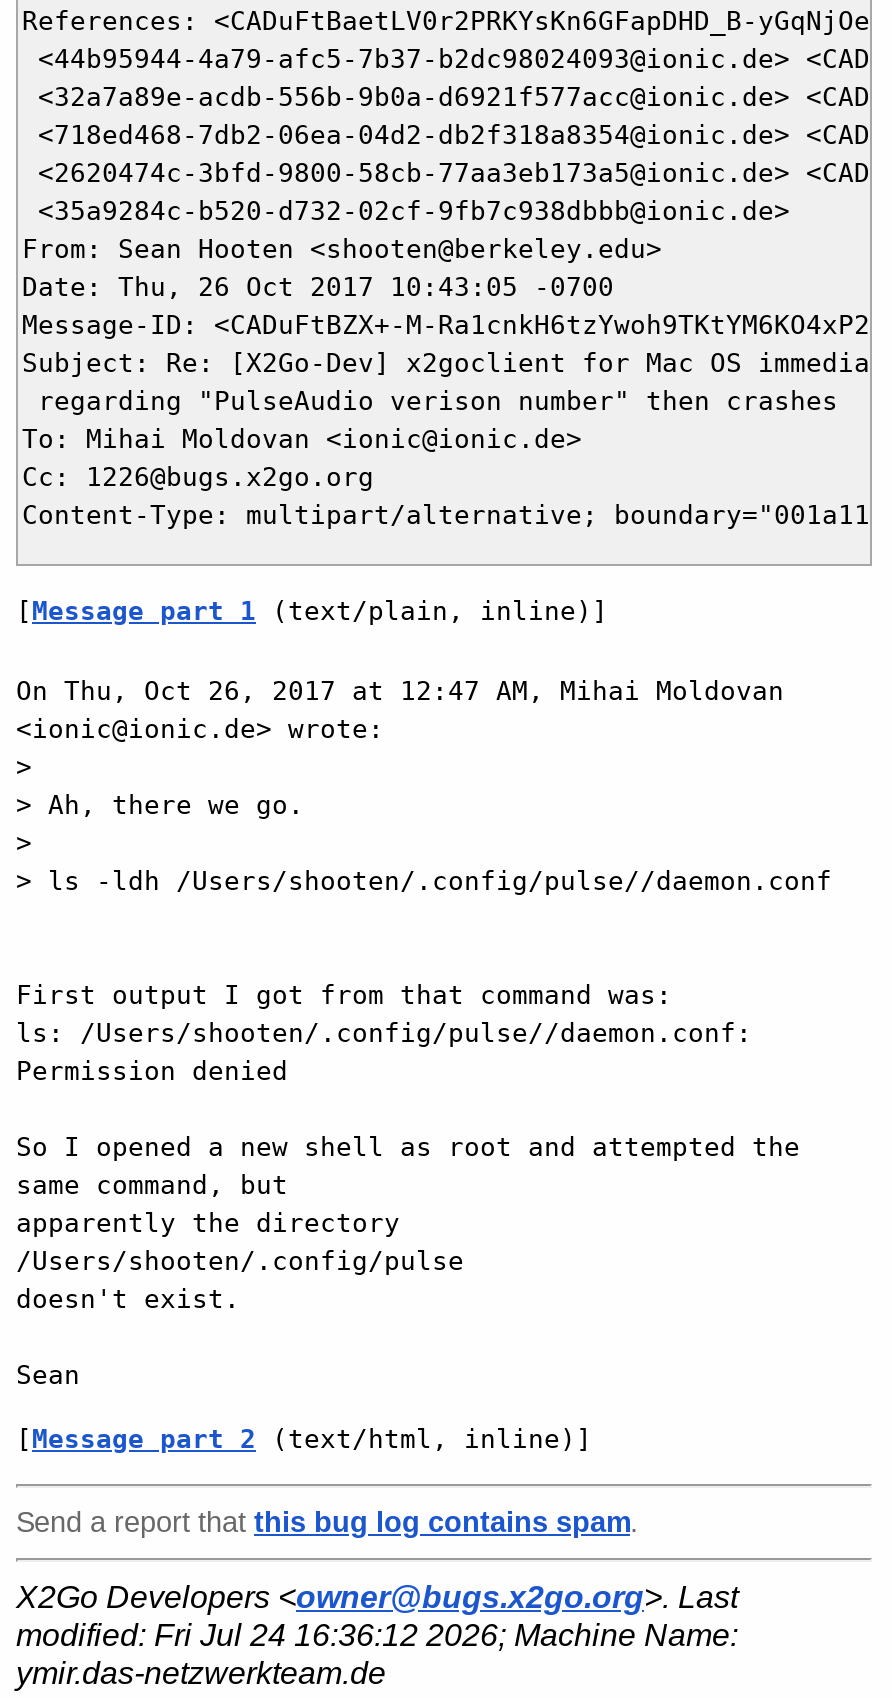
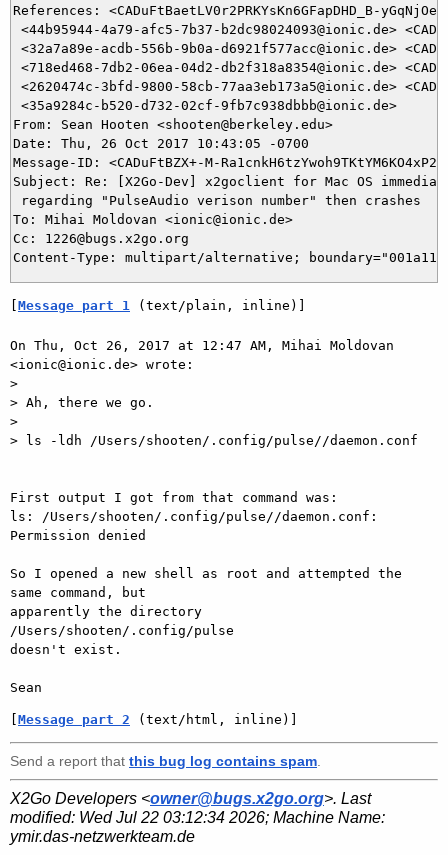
- modified: Fri Jul 24 16:36:12 2026; Machine Name:
+ modified: Wed Jul 22 03:12:34 2026; Machine Name:
